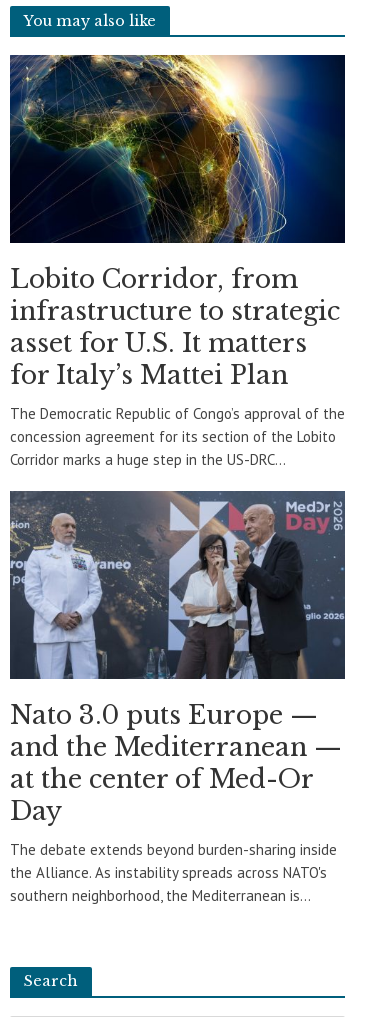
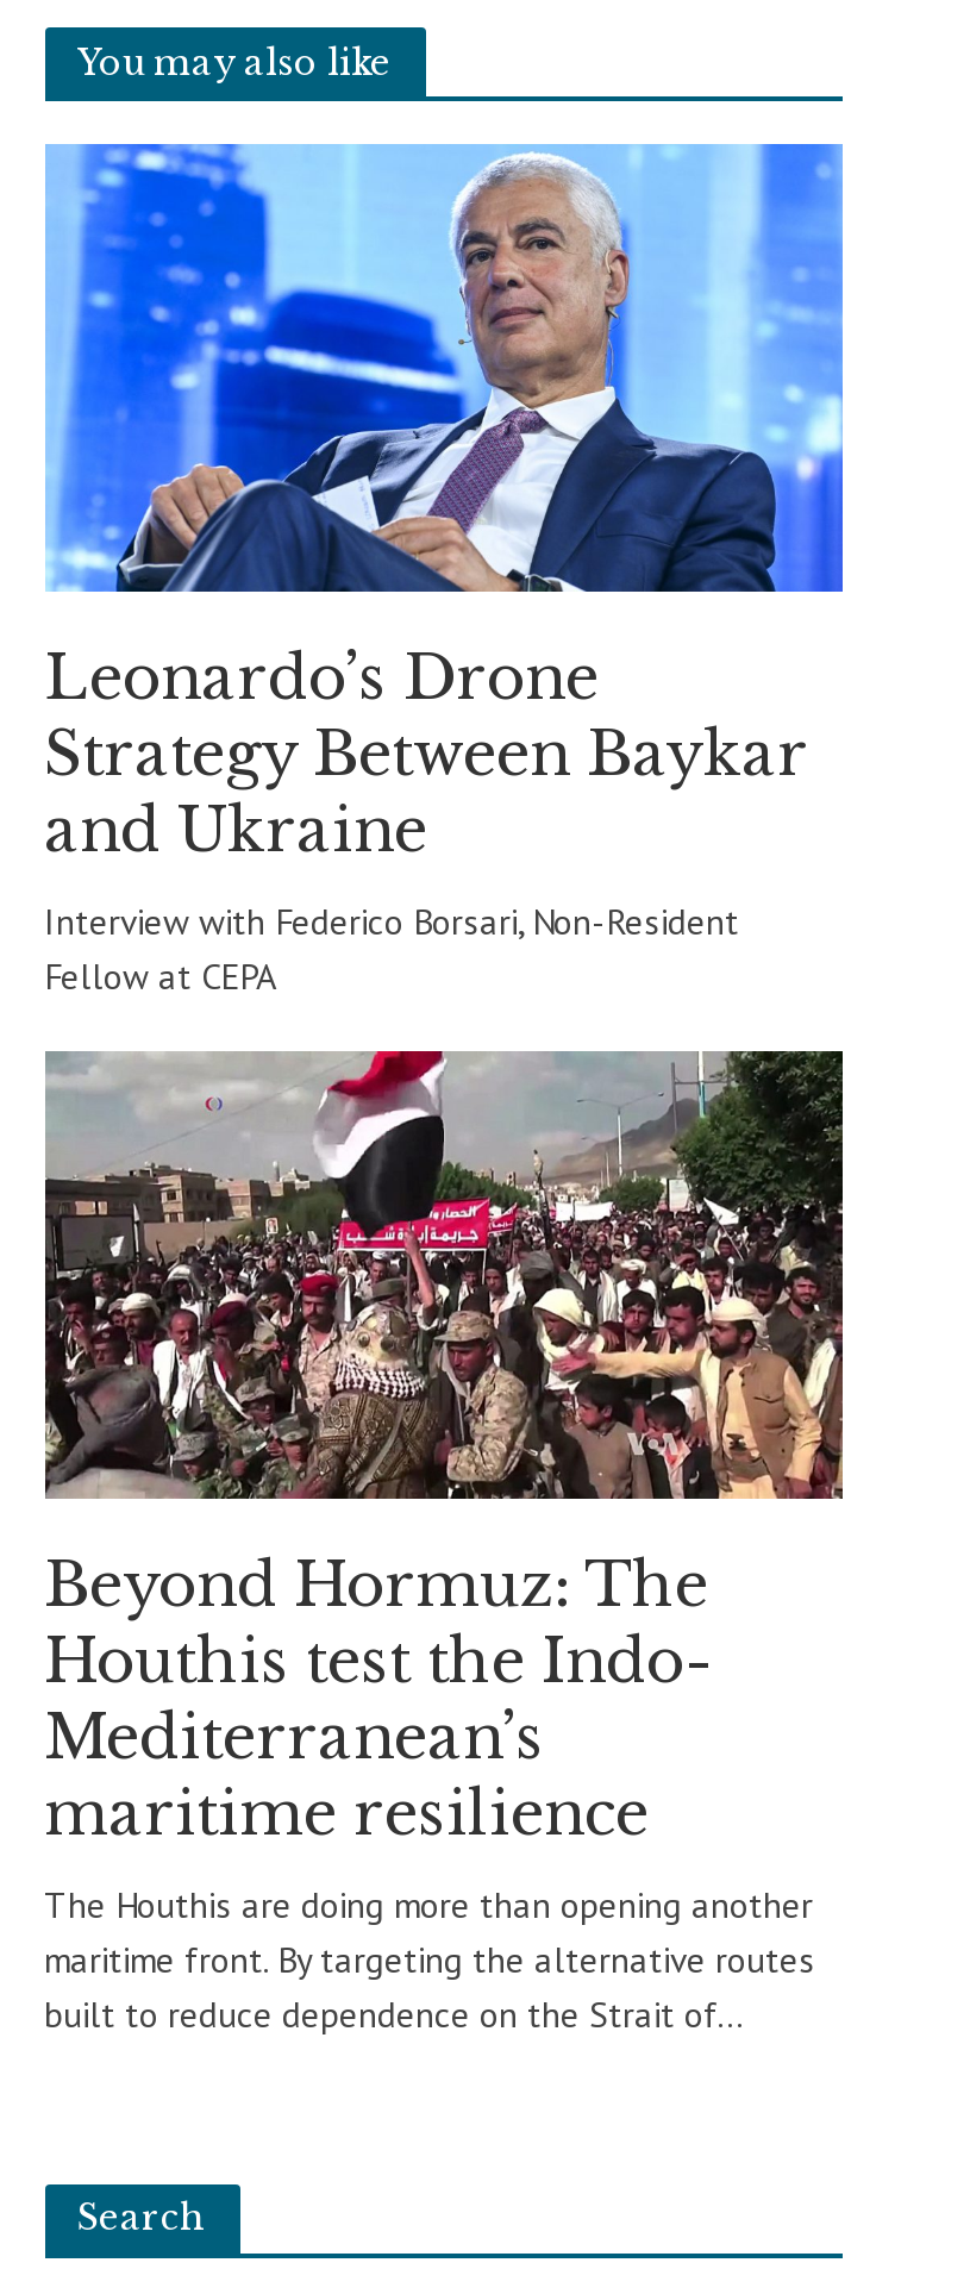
- [image]
- Lobito Corridor, from
- infrastructure to strategic
- asset for U.S. It matters
- for Italy’s Mattei Plan
- The Democratic Republic of Congo’s approval of the
- concession agreement for its section of the Lobito
- Corridor marks a huge step in the US-DRC...
+ [image]
+ Leonardo’s Drone
+ Strategy Between Baykar
+ and Ukraine
+ Interview with Federico Borsari, Non-Resident
+ Fellow at CEPA

- [image]
- Nato 3.0 puts Europe —
- and the Mediterranean —
- at the center of Med-Or
- Day
- The debate extends beyond burden-sharing inside
- the Alliance. As instability spreads across NATO's
- southern neighborhood, the Mediterranean is...
+ [image]
+ Beyond Hormuz: The
+ Houthis test the Indo-
+ Mediterranean’s
+ maritime resilience
+ The Houthis are doing more than opening another
+ maritime front. By targeting the alternative routes
+ built to reduce dependence on the Strait of...
